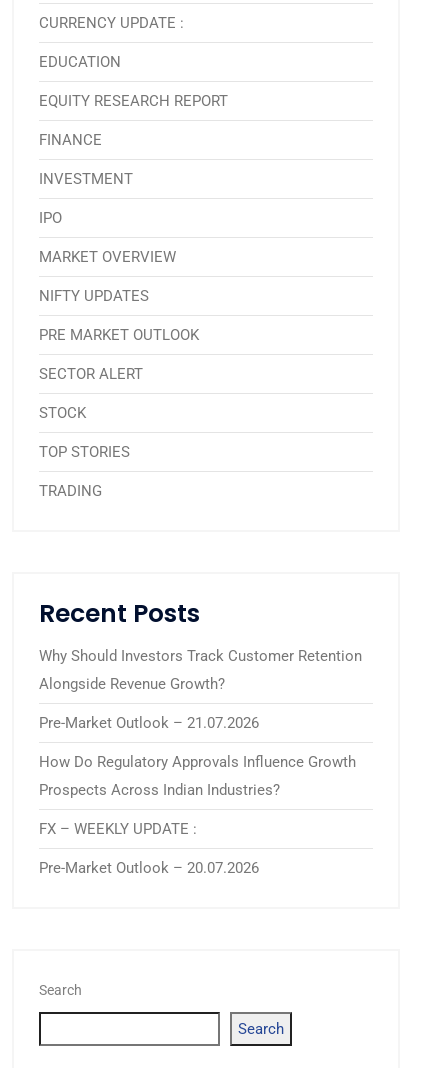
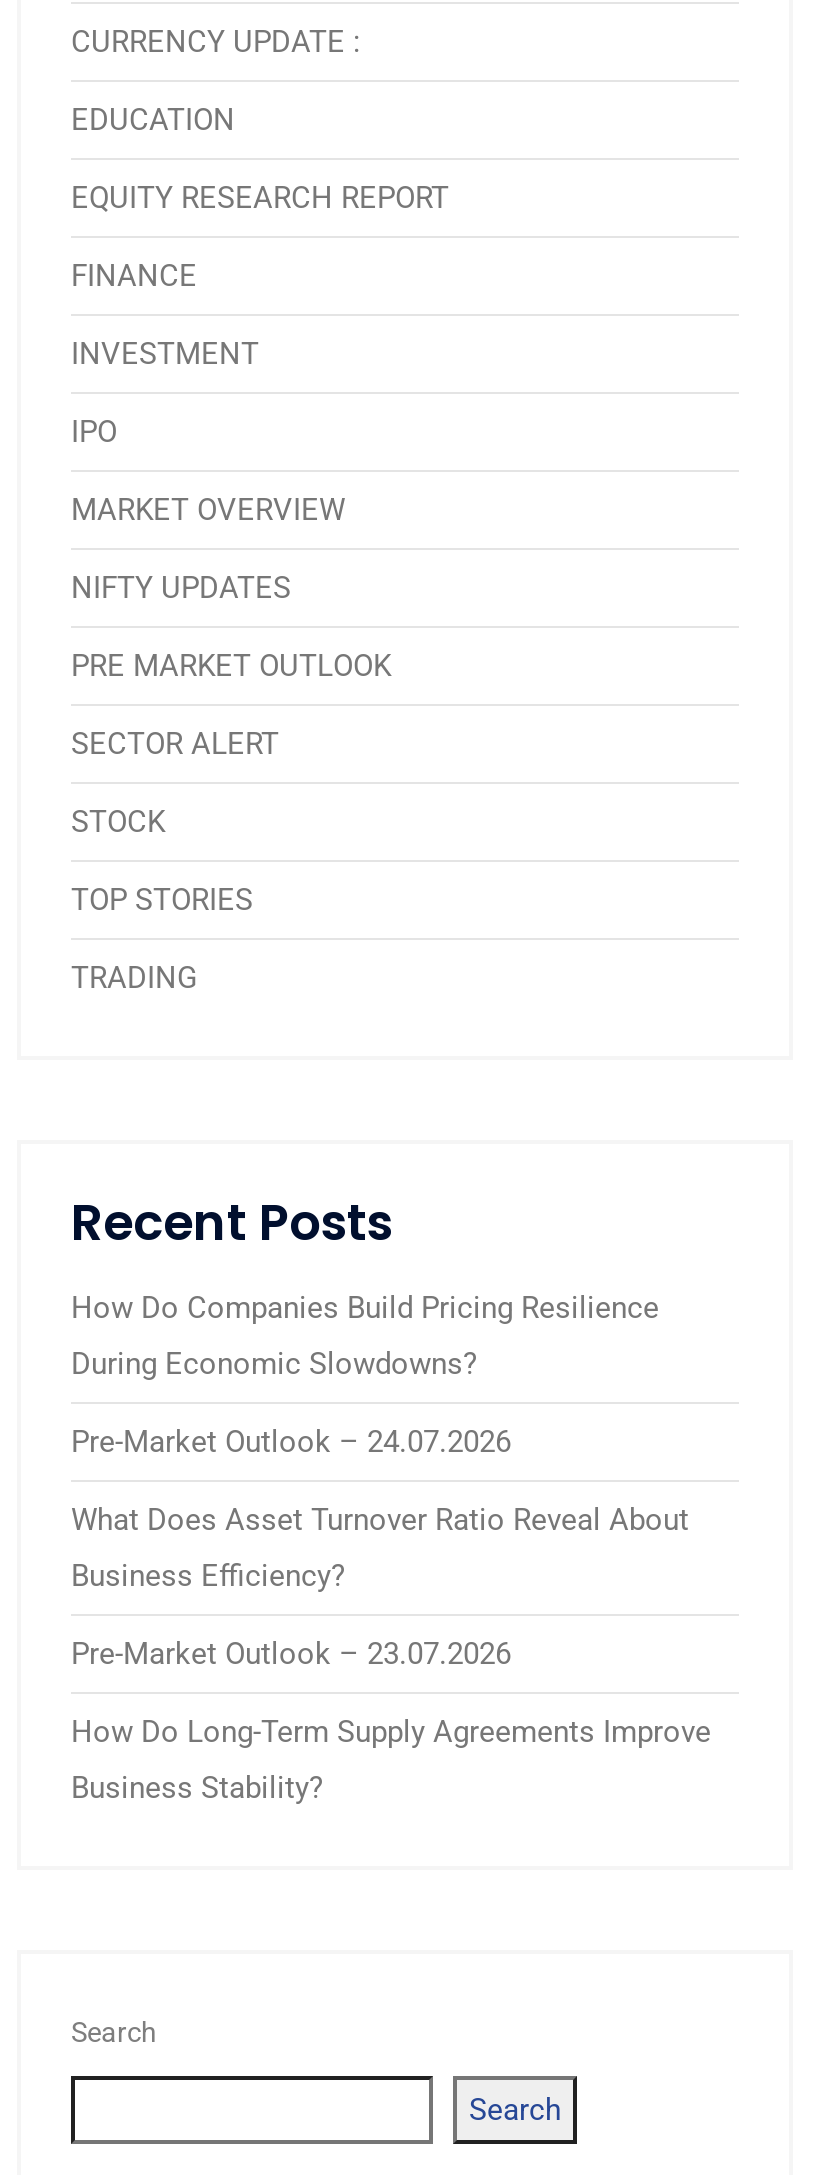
- Why Should Investors Track Customer Retention
- Alongside Revenue Growth?
- Pre-Market Outlook – 21.07.2026
- How Do Regulatory Approvals Influence Growth
- Prospects Across Indian Industries?
- FX – WEEKLY UPDATE :
- Pre-Market Outlook – 20.07.2026
+ How Do Companies Build Pricing Resilience
+ During Economic Slowdowns?
+ Pre-Market Outlook – 24.07.2026
+ What Does Asset Turnover Ratio Reveal About
+ Business Efficiency?
+ Pre-Market Outlook – 23.07.2026
+ How Do Long-Term Supply Agreements Improve
+ Business Stability?
